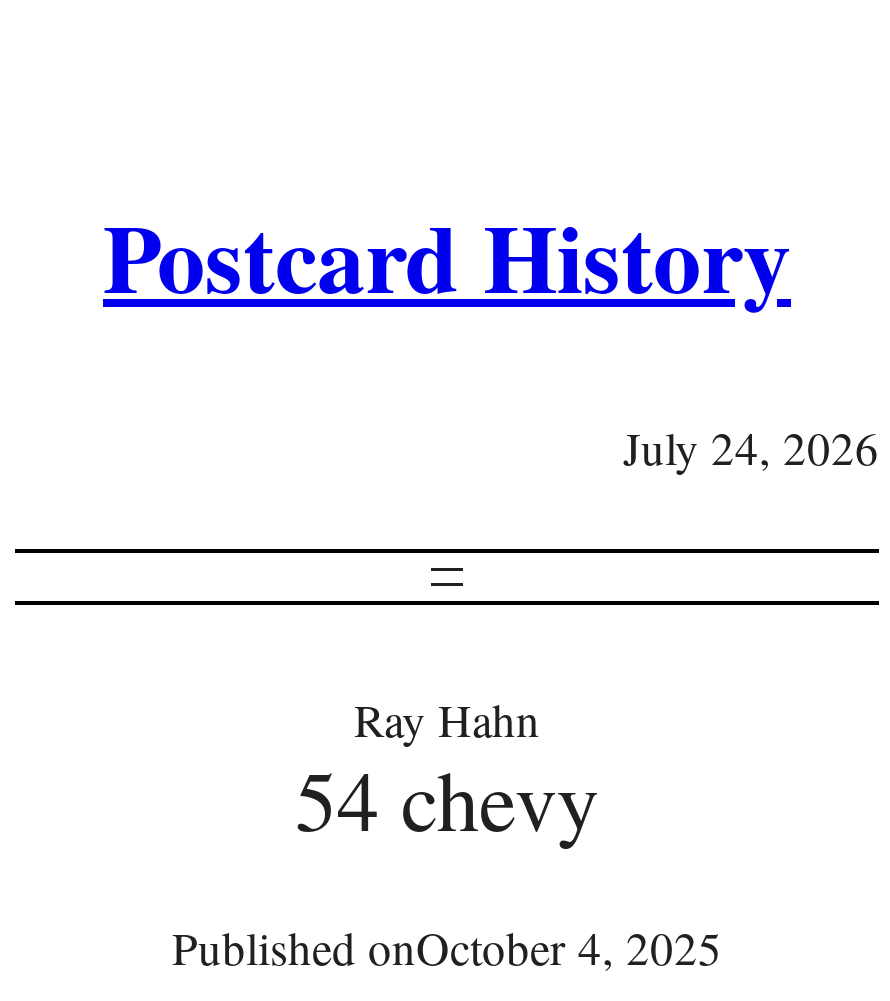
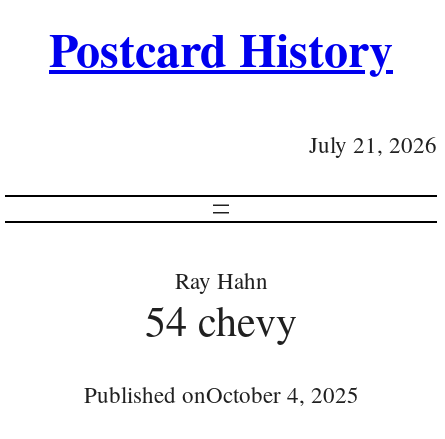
- July 24, 2026
+ July 21, 2026
